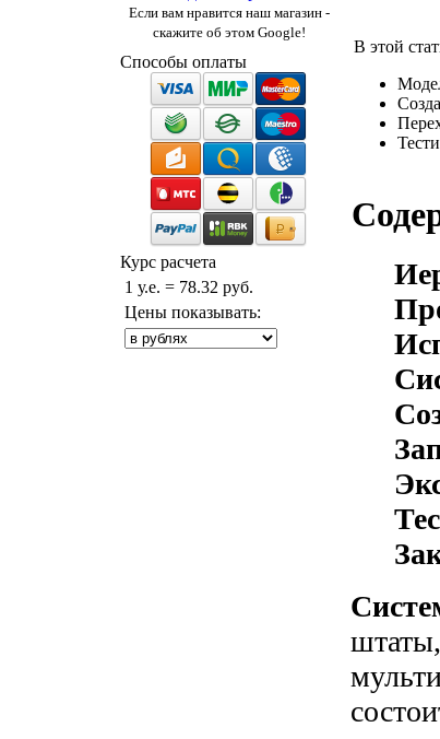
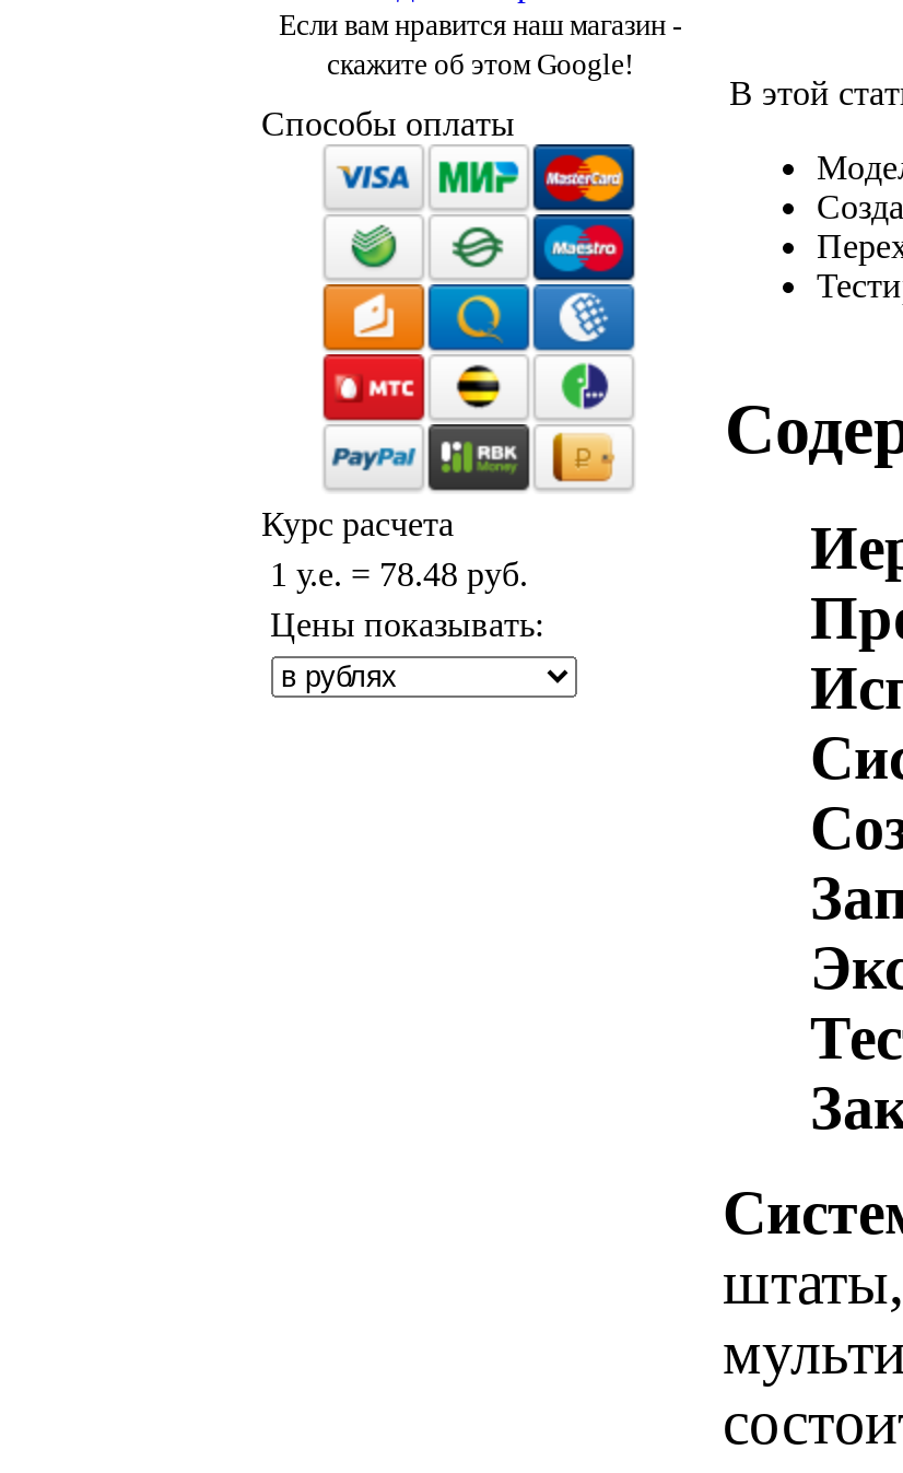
- 1 у.е. = 78.32 руб.
+ 1 у.е. = 78.48 руб.
